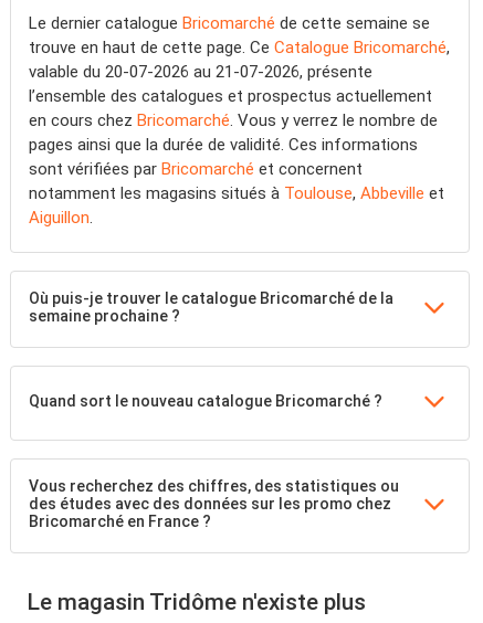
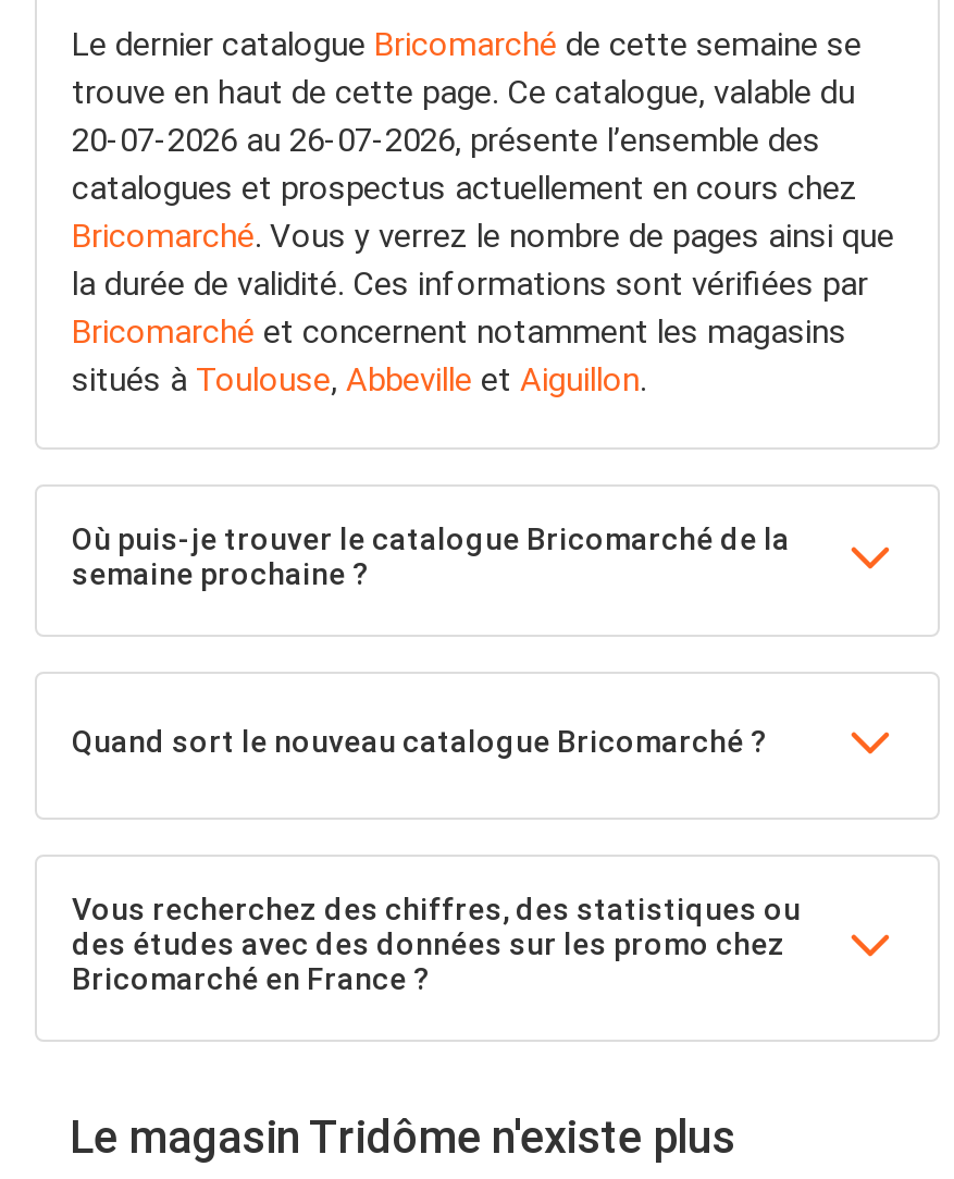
- trouve en haut de cette page. Ce Catalogue Bricomarché,
- valable du 20-07-2026 au 21-07-2026, présente
- l’ensemble des catalogues et prospectus actuellement
- en cours chez Bricomarché. Vous y verrez le nombre de
- pages ainsi que la durée de validité. Ces informations
- sont vérifiées par Bricomarché et concernent
- notamment les magasins situés à Toulouse, Abbeville et
- Aiguillon.
+ trouve en haut de cette page. Ce catalogue, valable du
+ 20-07-2026 au 26-07-2026, présente l’ensemble des
+ catalogues et prospectus actuellement en cours chez
+ Bricomarché. Vous y verrez le nombre de pages ainsi que
+ la durée de validité. Ces informations sont vérifiées par
+ Bricomarché et concernent notamment les magasins
+ situés à Toulouse, Abbeville et Aiguillon.
